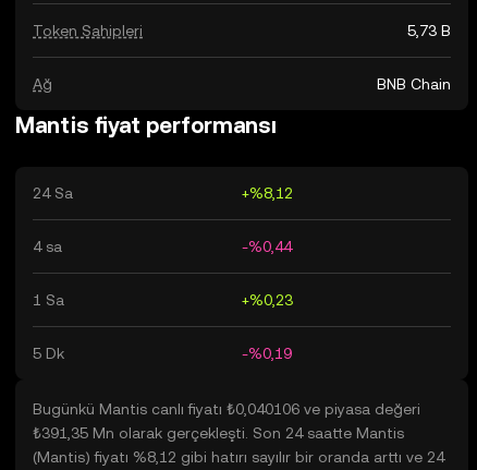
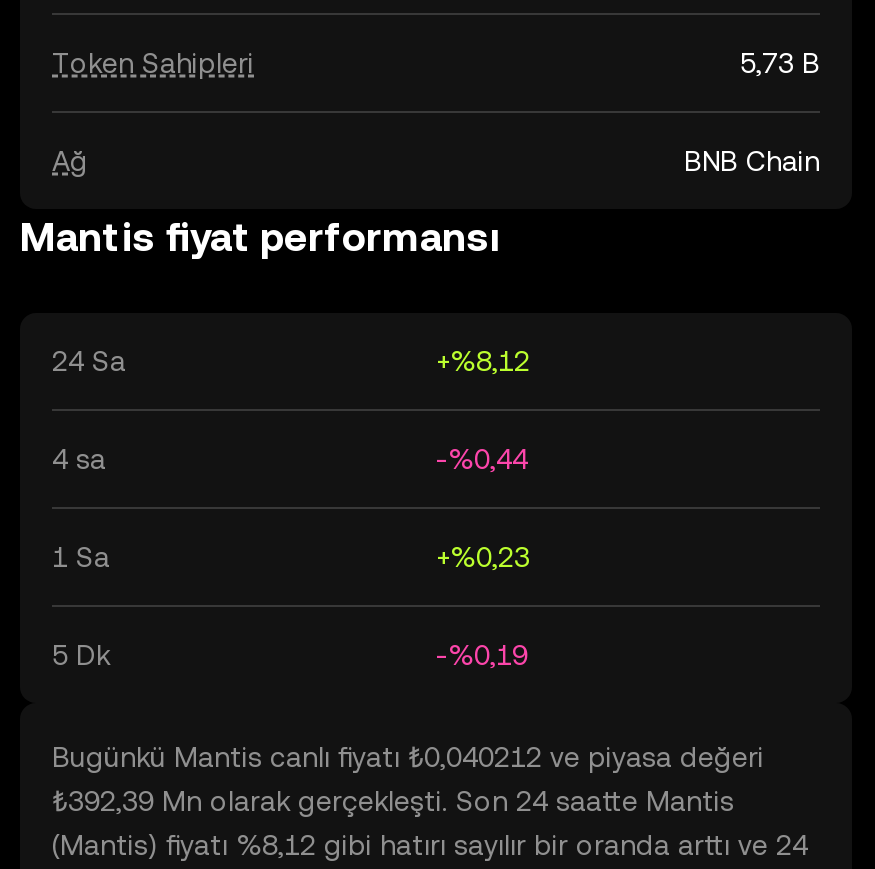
- Bugünkü Mantis canlı fiyatı ₺0,040106 ve piyasa değeri
+ Bugünkü Mantis canlı fiyatı ₺0,040212 ve piyasa değeri

- ₺391,35 Mn olarak gerçekleşti. Son 24 saatte Mantis
+ ₺392,39 Mn olarak gerçekleşti. Son 24 saatte Mantis
